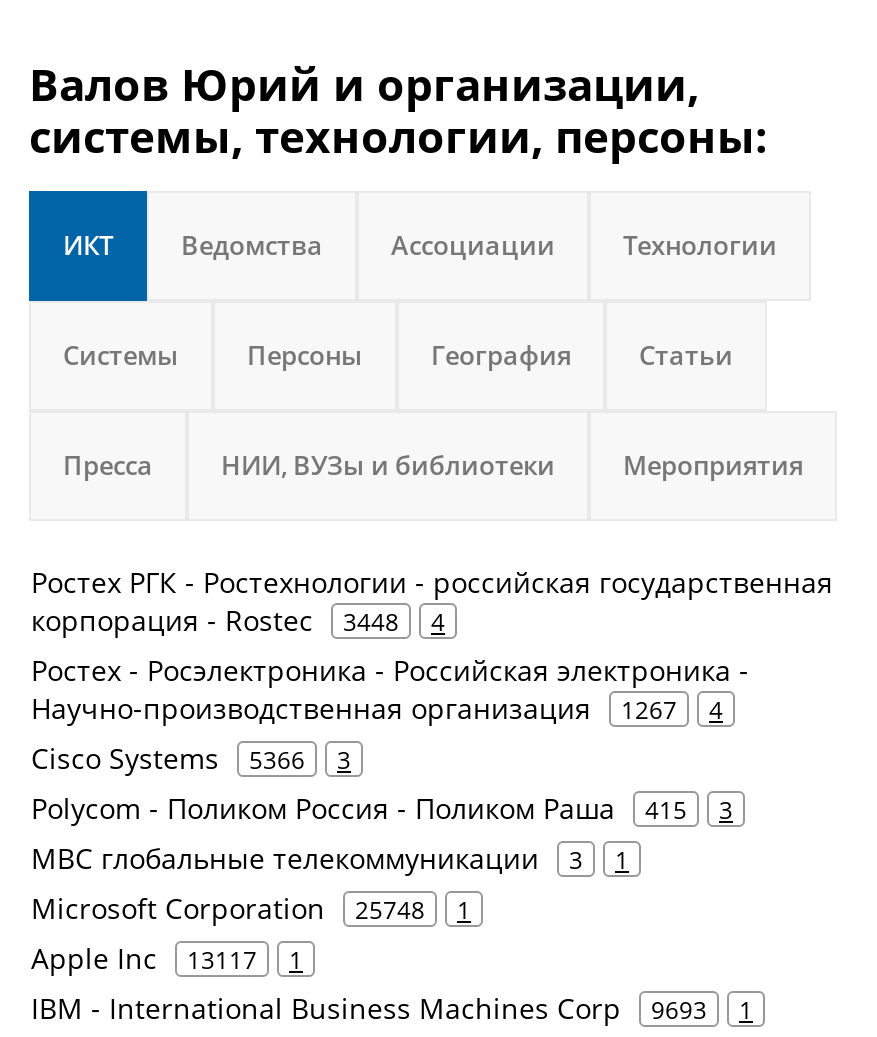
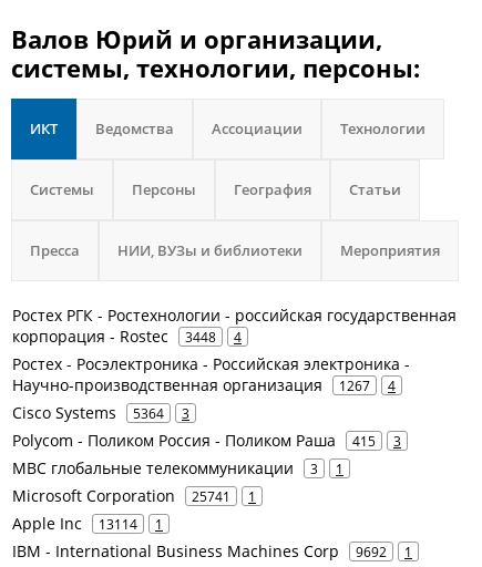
- Cisco Systems 5366 3
+ Cisco Systems 5364 3

- Microsoft Corporation 25748 1
+ Microsoft Corporation 25741 1

- Apple Inc 13117 1
+ Apple Inc 13114 1

- IBM - International Business Machines Corp 9693 1
+ IBM - International Business Machines Corp 9692 1
